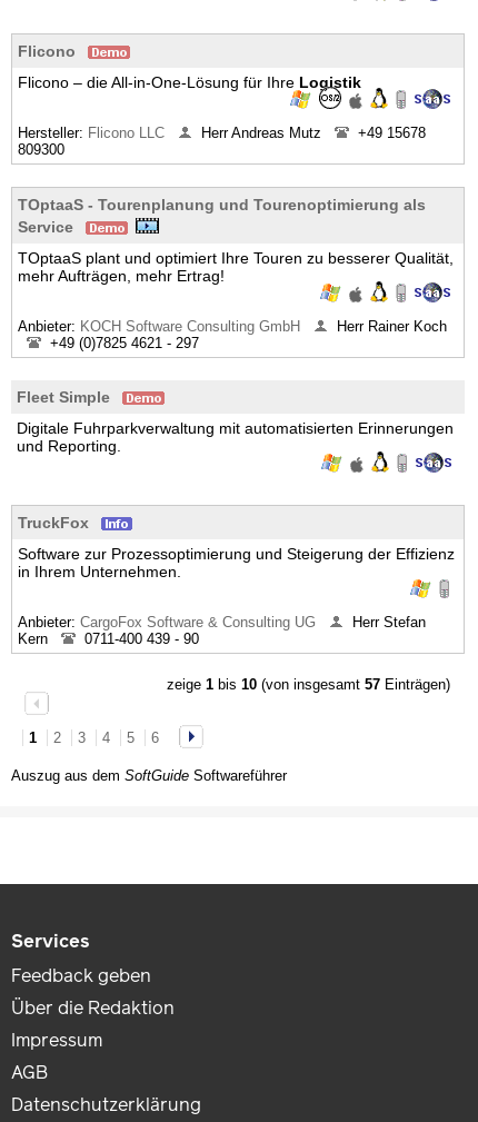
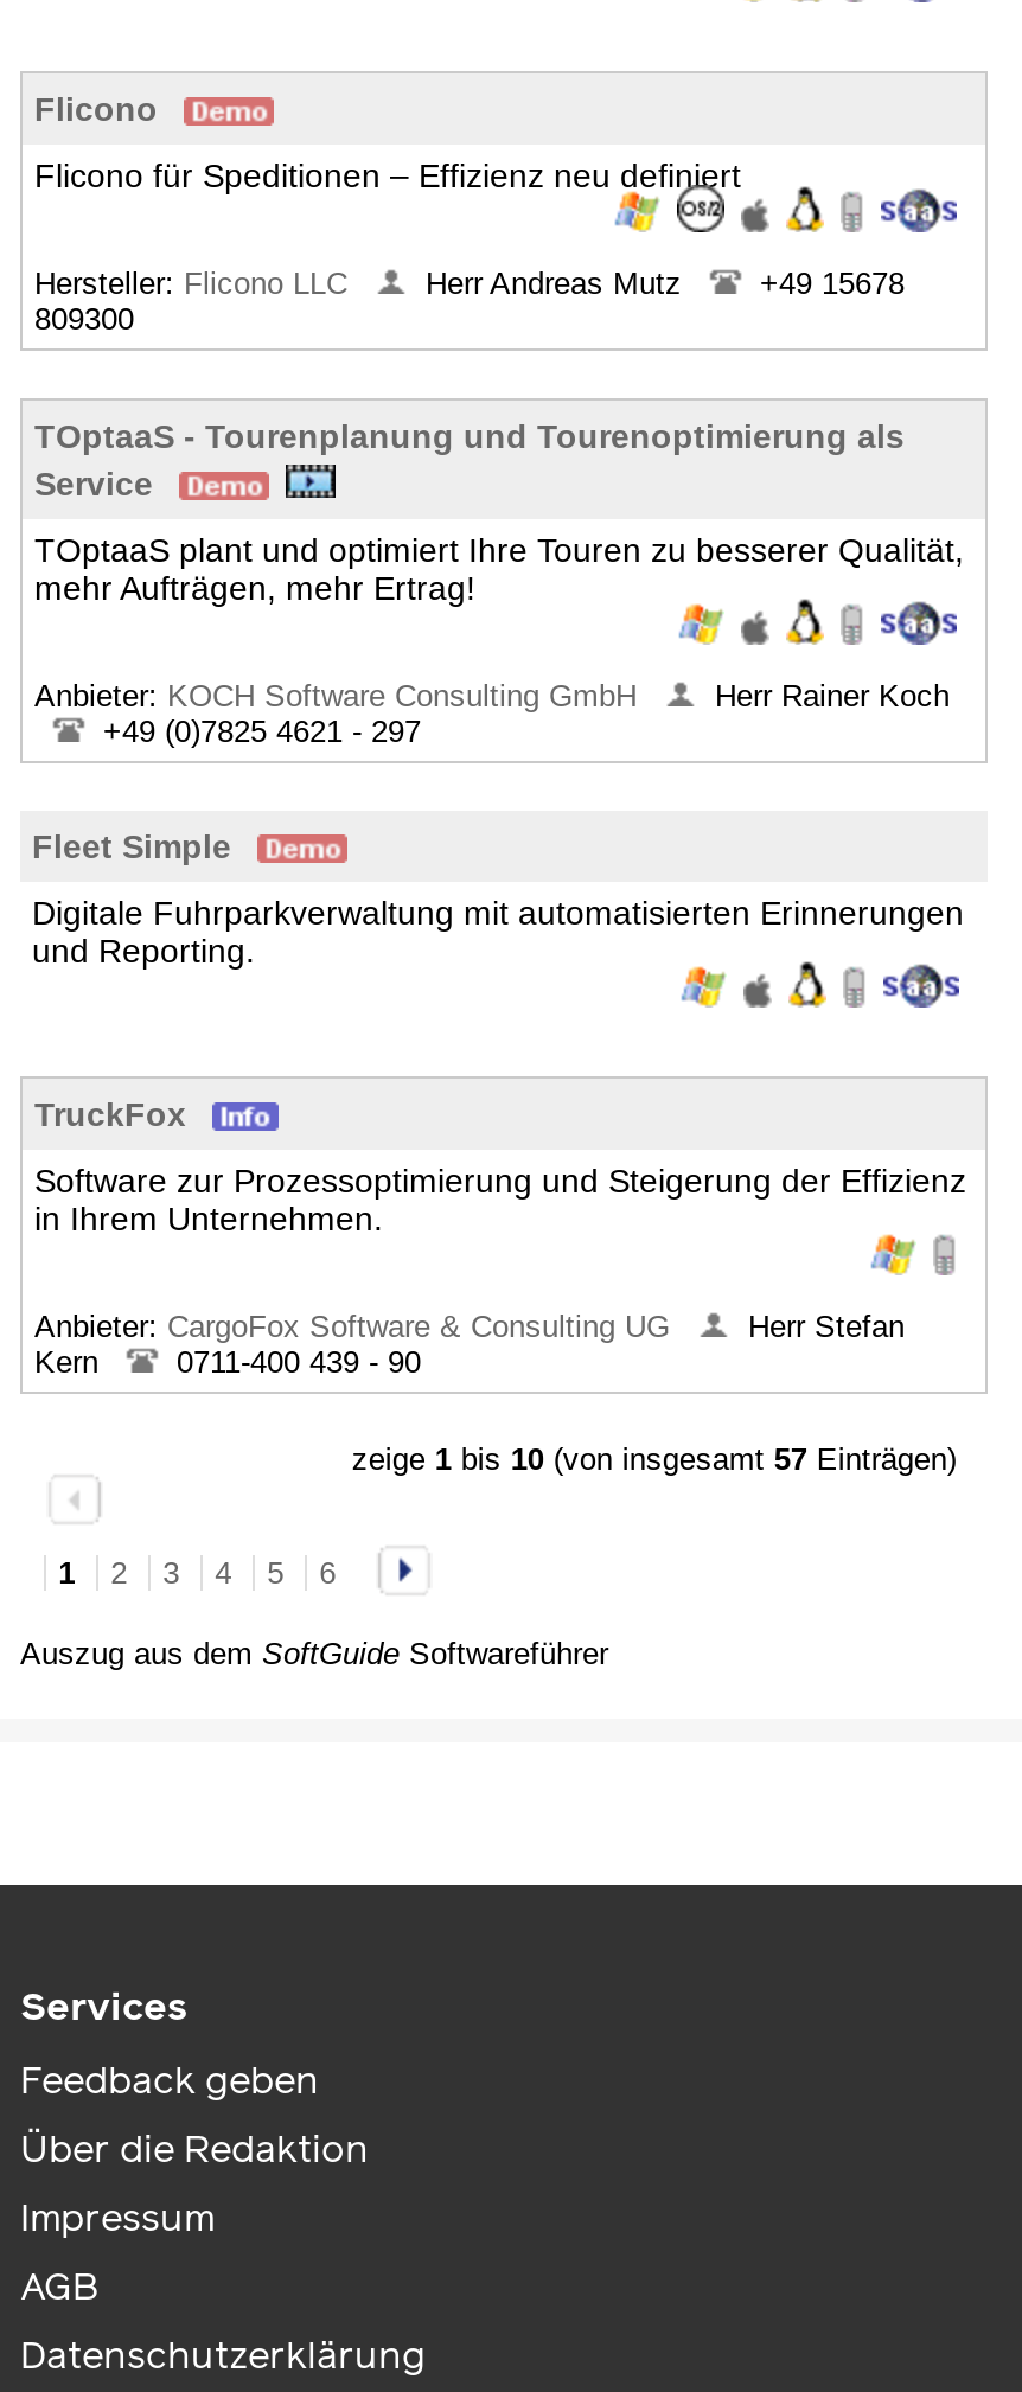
- Flicono – die All-in-One-Lösung für Ihre Logistik
+ Flicono für Speditionen – Effizienz neu definiert
